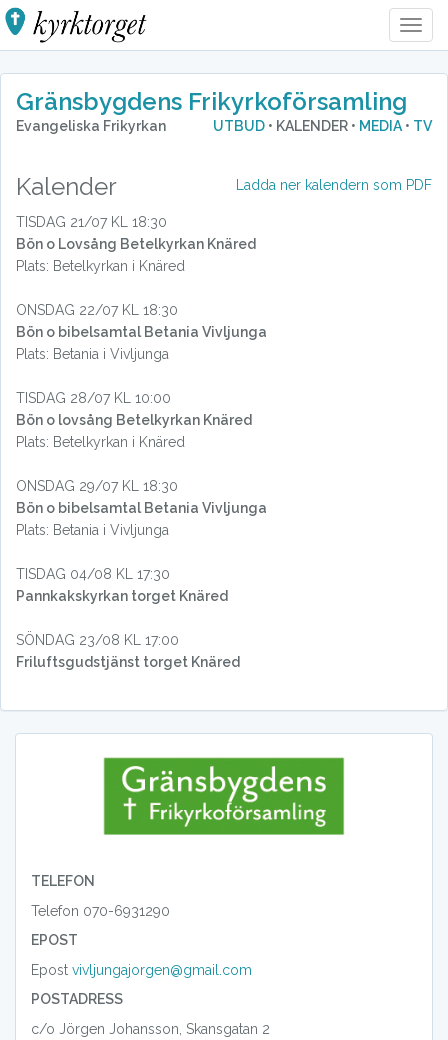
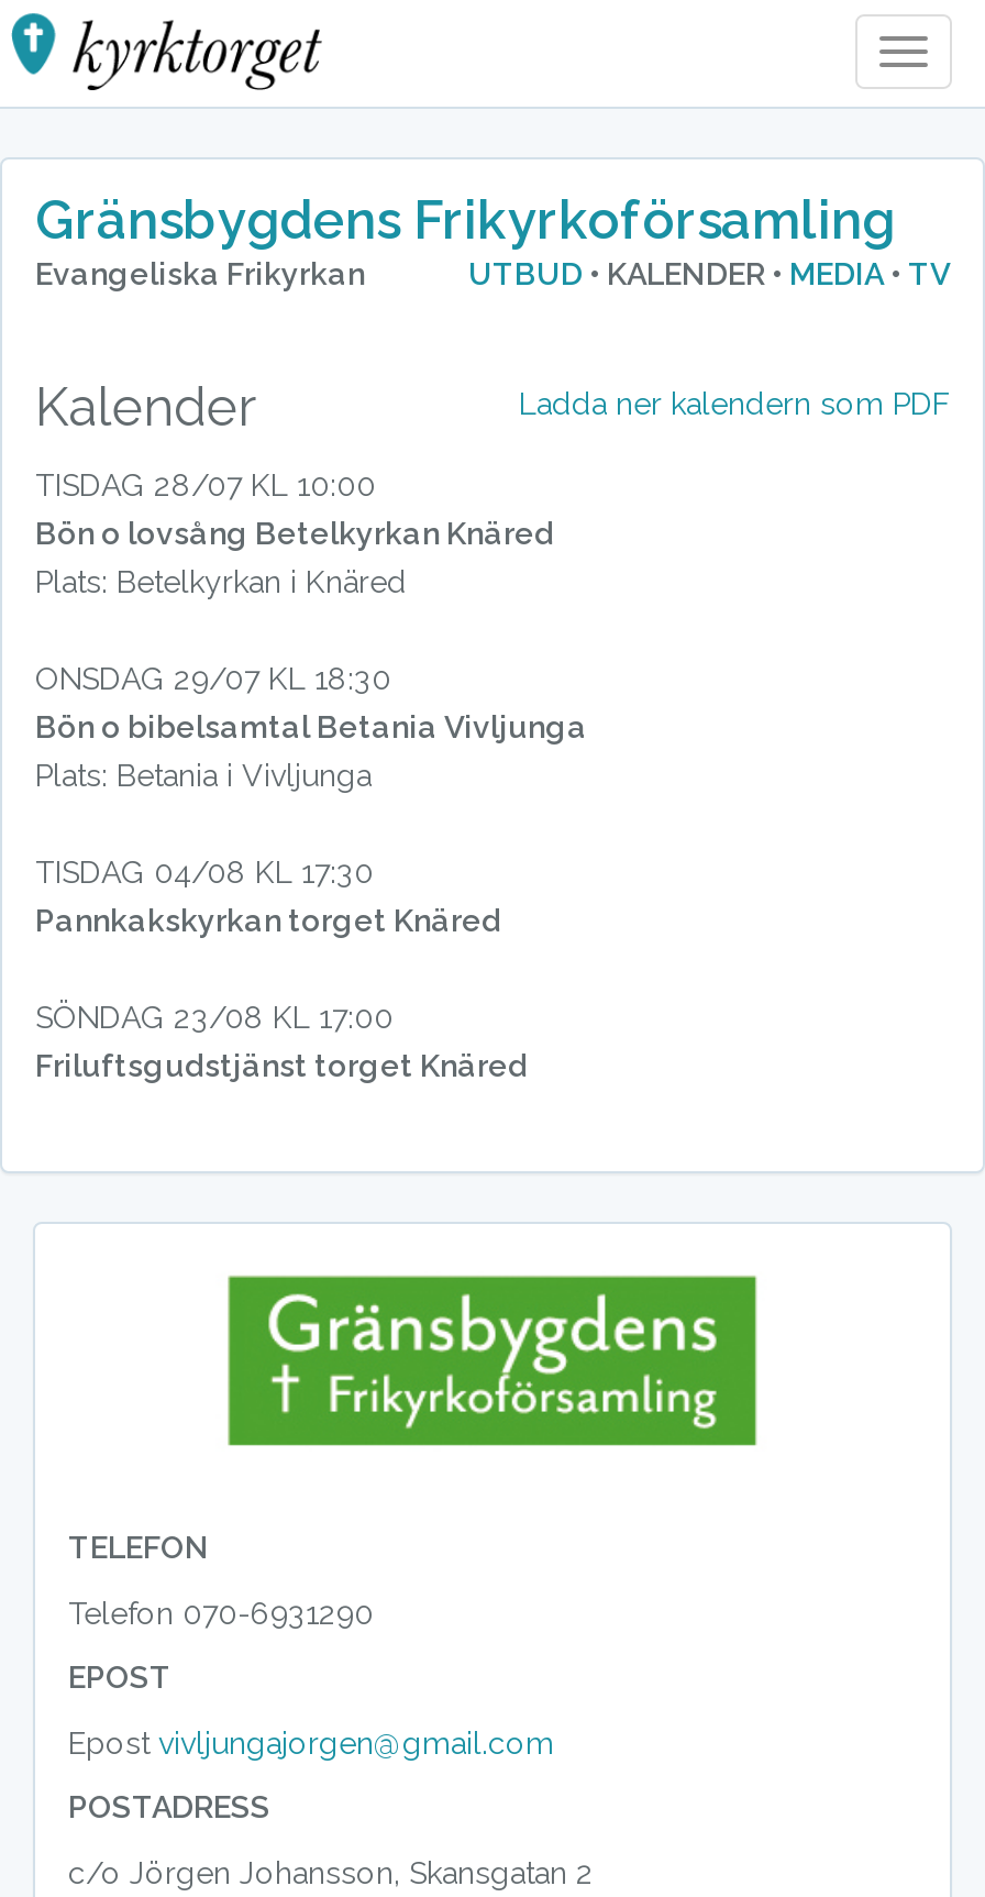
- TISDAG 21/07 KL 18:30
- Bön o Lovsång Betelkyrkan Knäred
- Plats: Betelkyrkan i Knäred
- ONSDAG 22/07 KL 18:30
- Bön o bibelsamtal Betania Vivljunga
- Plats: Betania i Vivljunga
